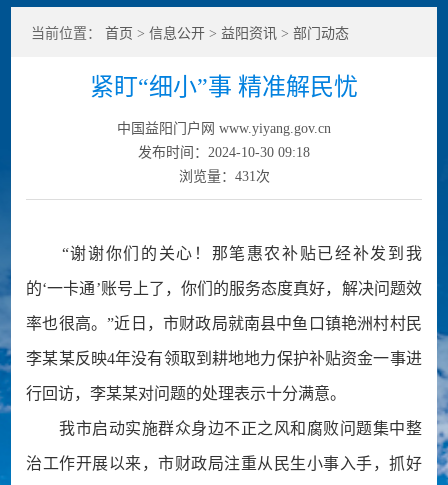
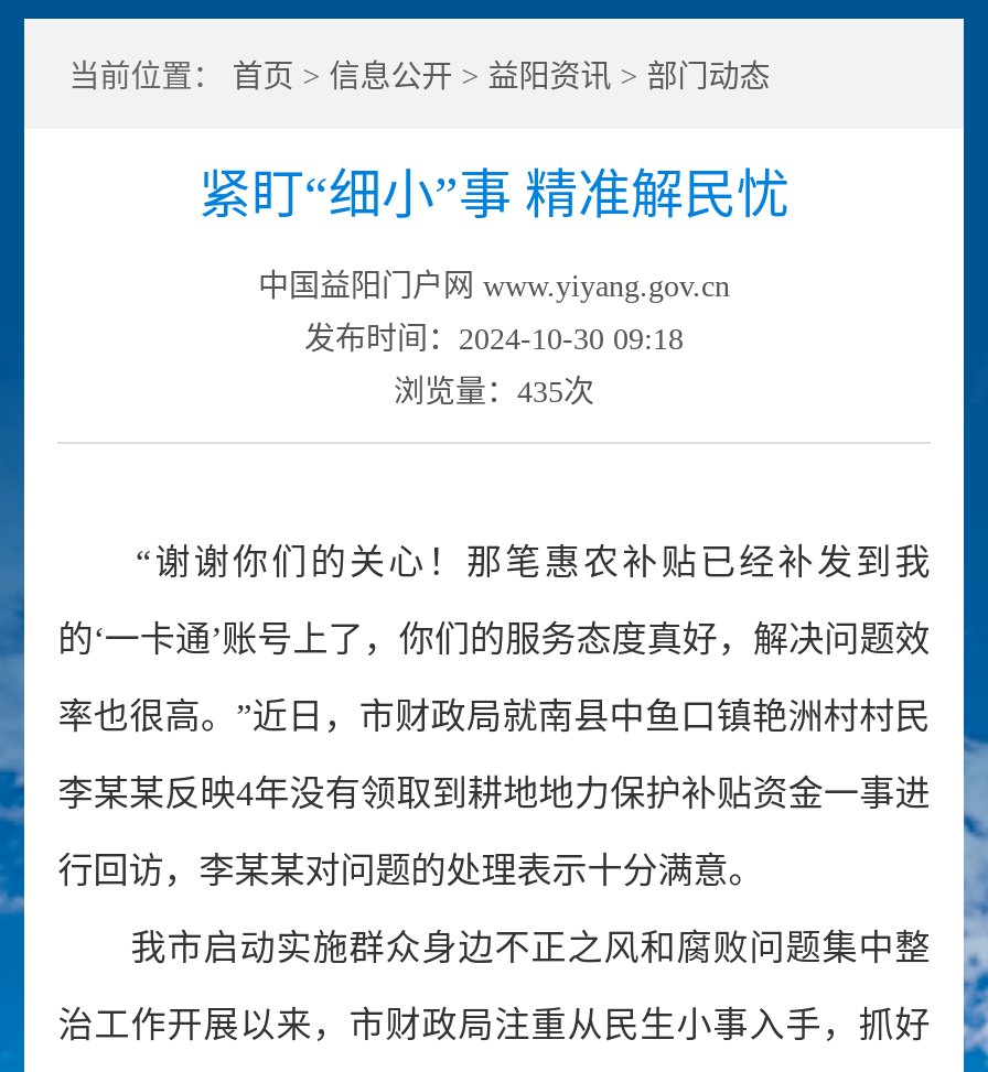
- 浏览量：431次
+ 浏览量：435次
